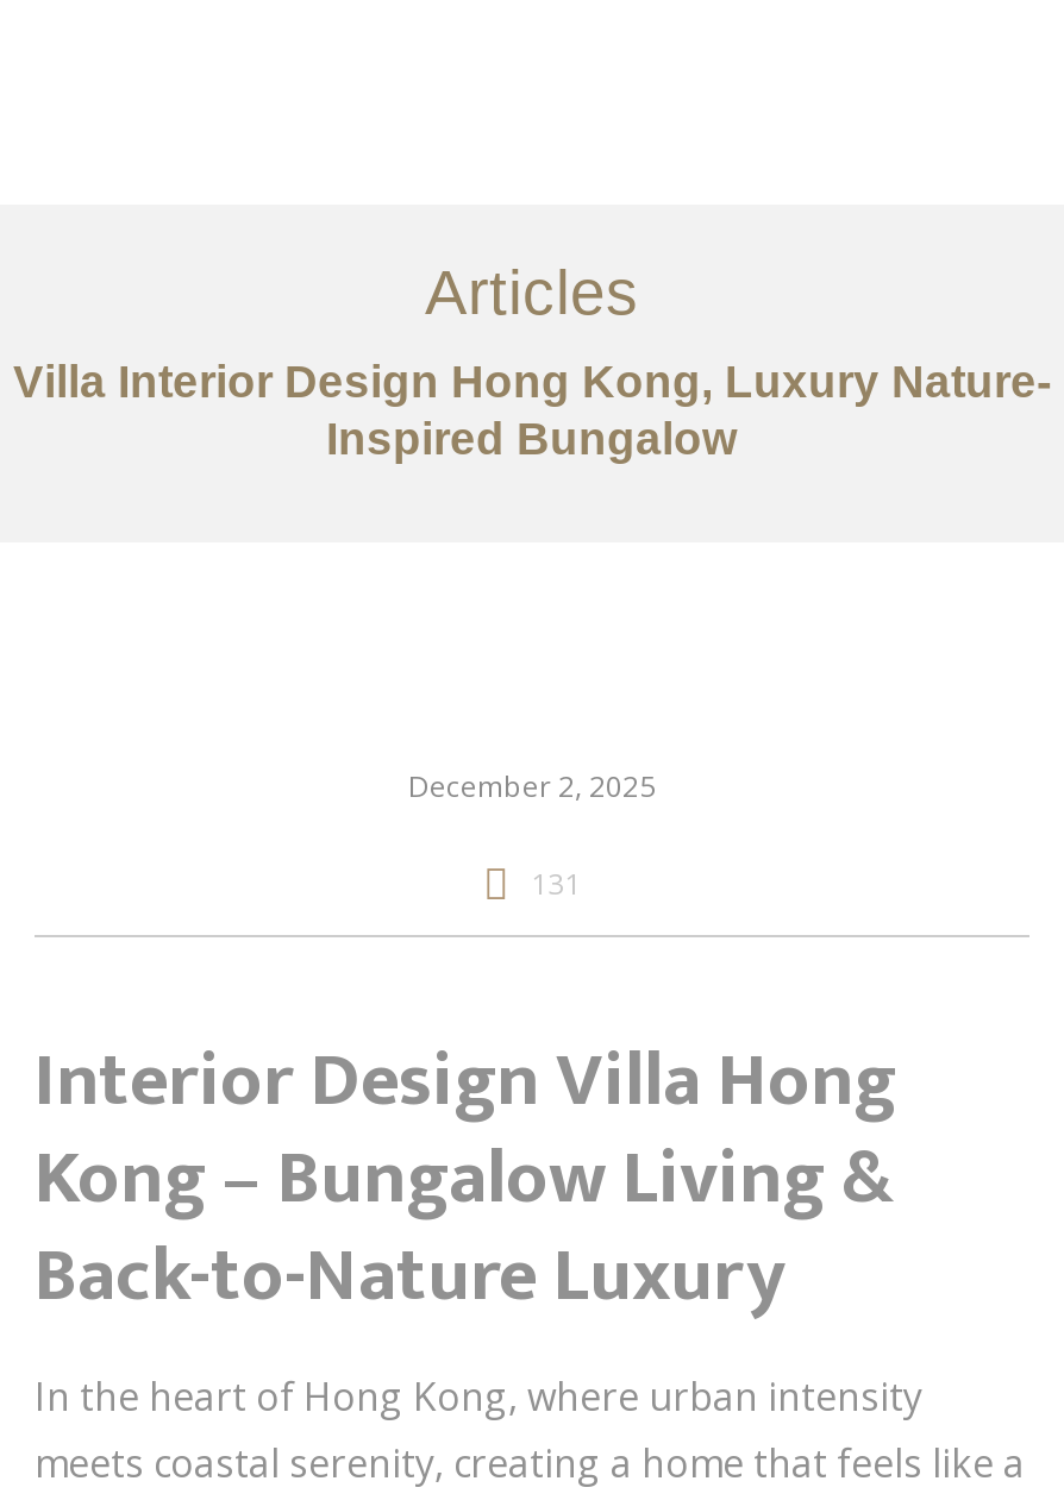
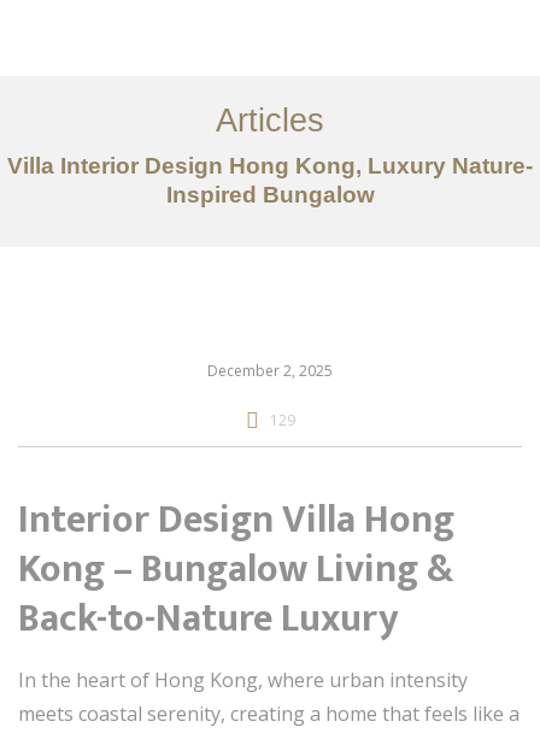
- 131
+ 129
